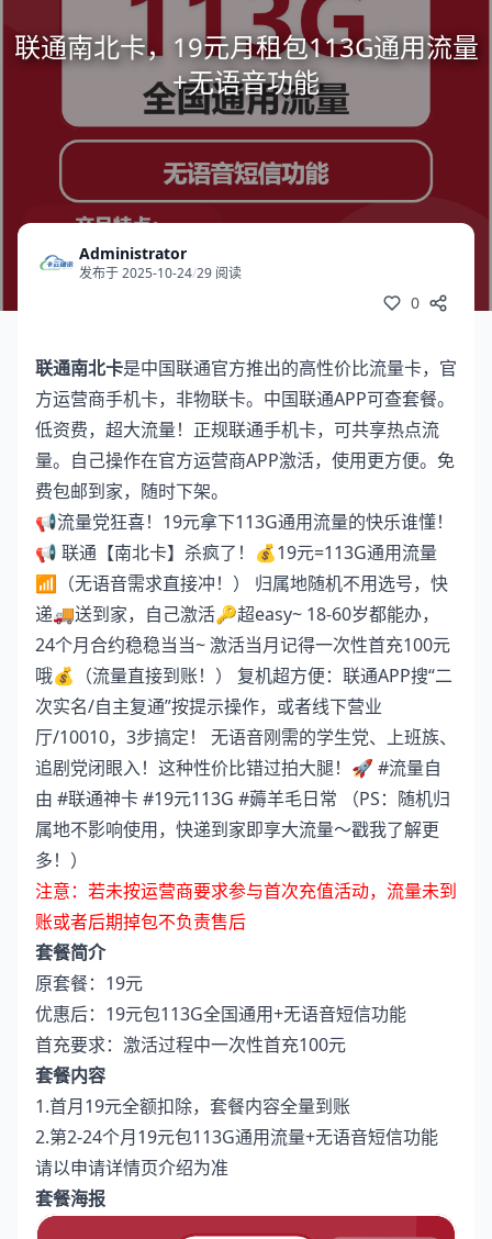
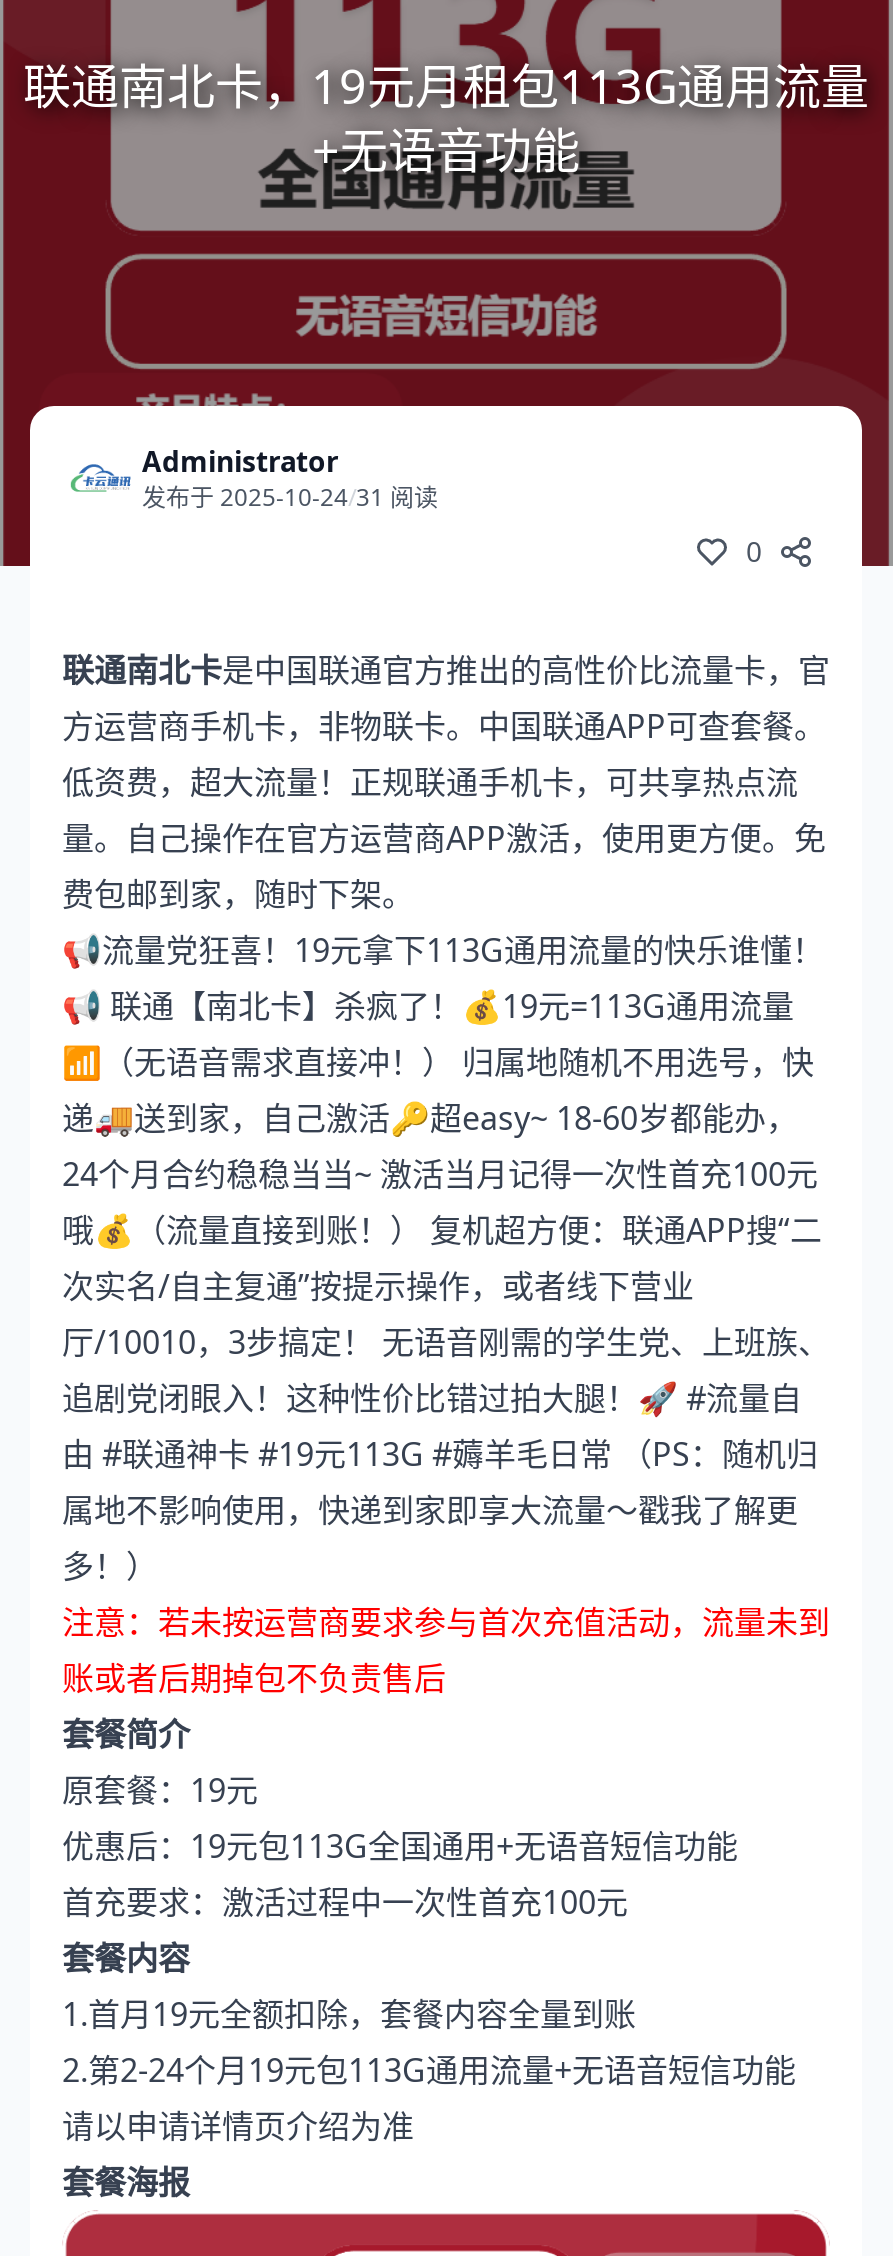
- 发布于 2025-10-24 / 29 阅读
+ 发布于 2025-10-24 / 31 阅读
